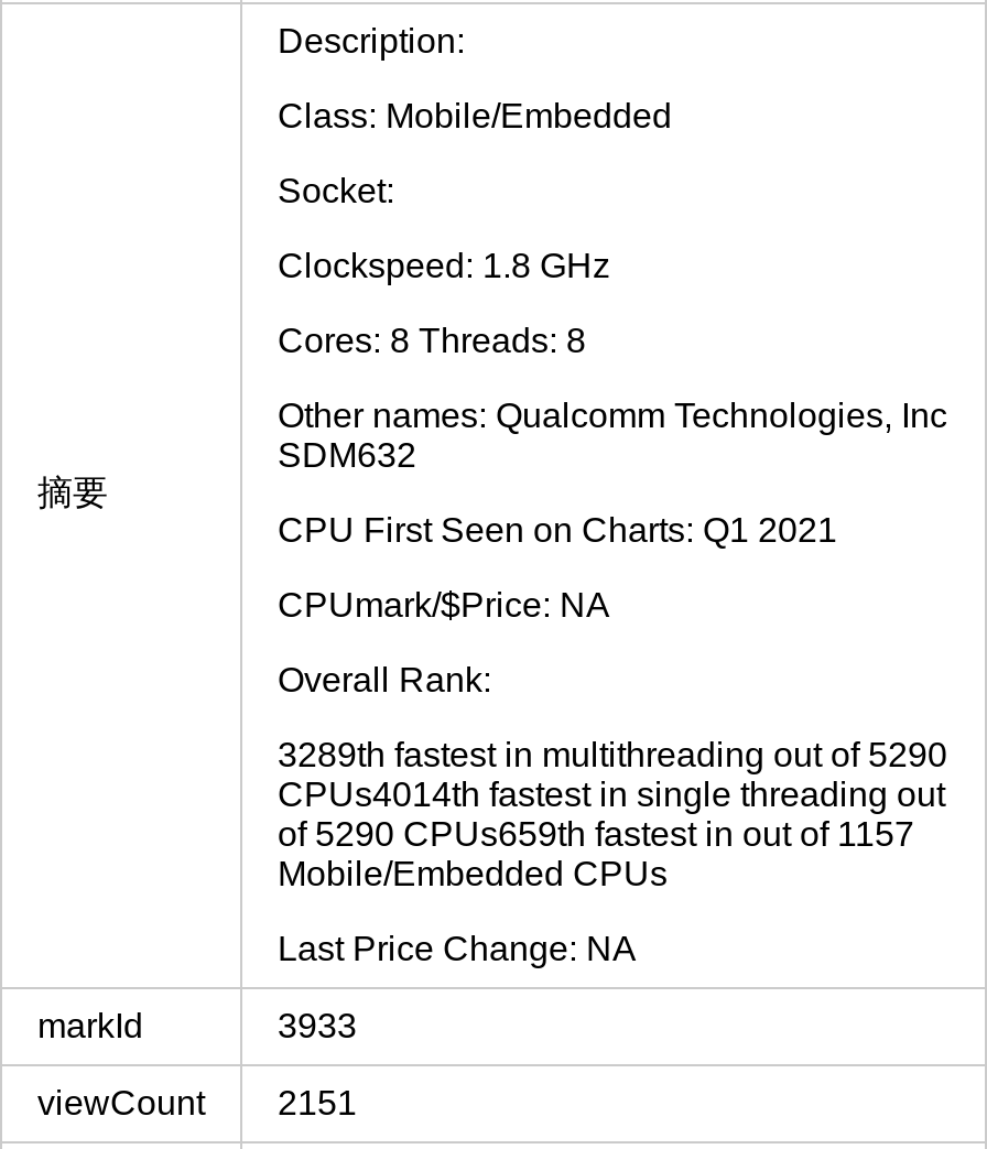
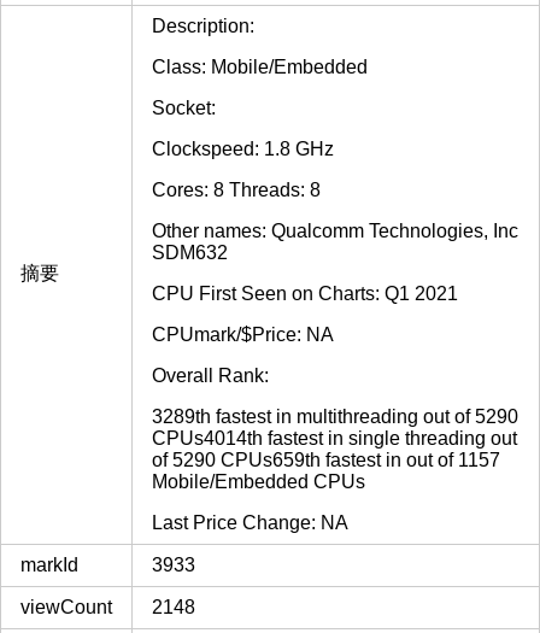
- viewCount 2151
+ viewCount 2148
